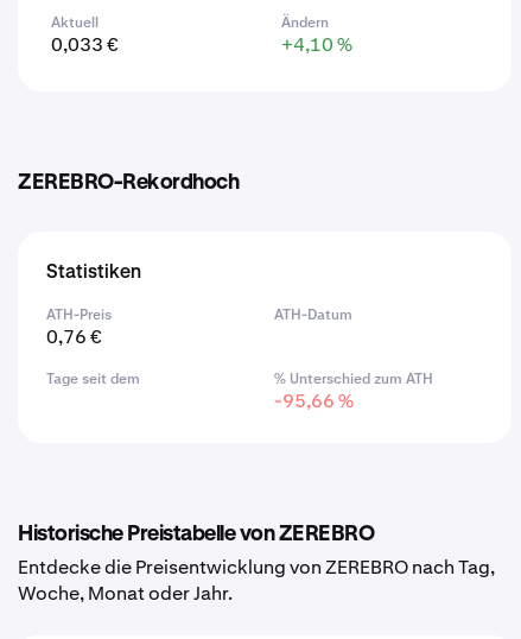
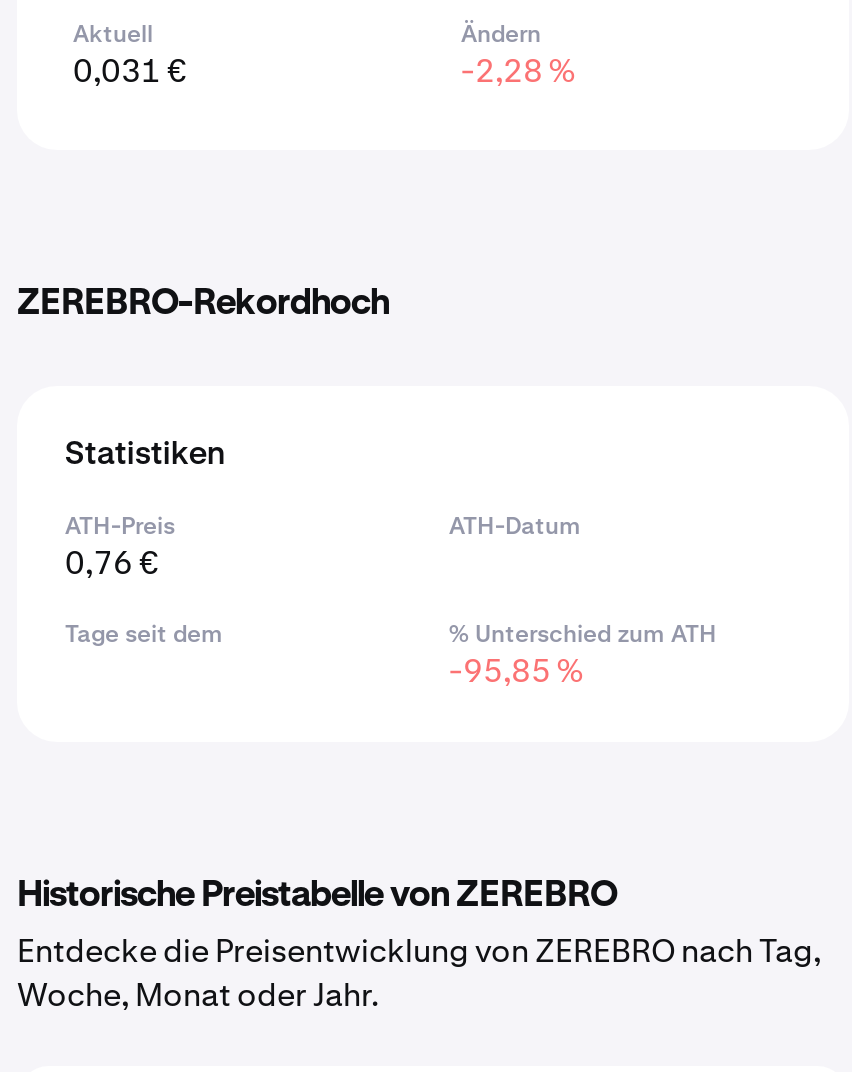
- 0,033 €
+ 0,031 €

- +4,10 %
+ -2,28 %

- -95,66 %
+ -95,85 %
